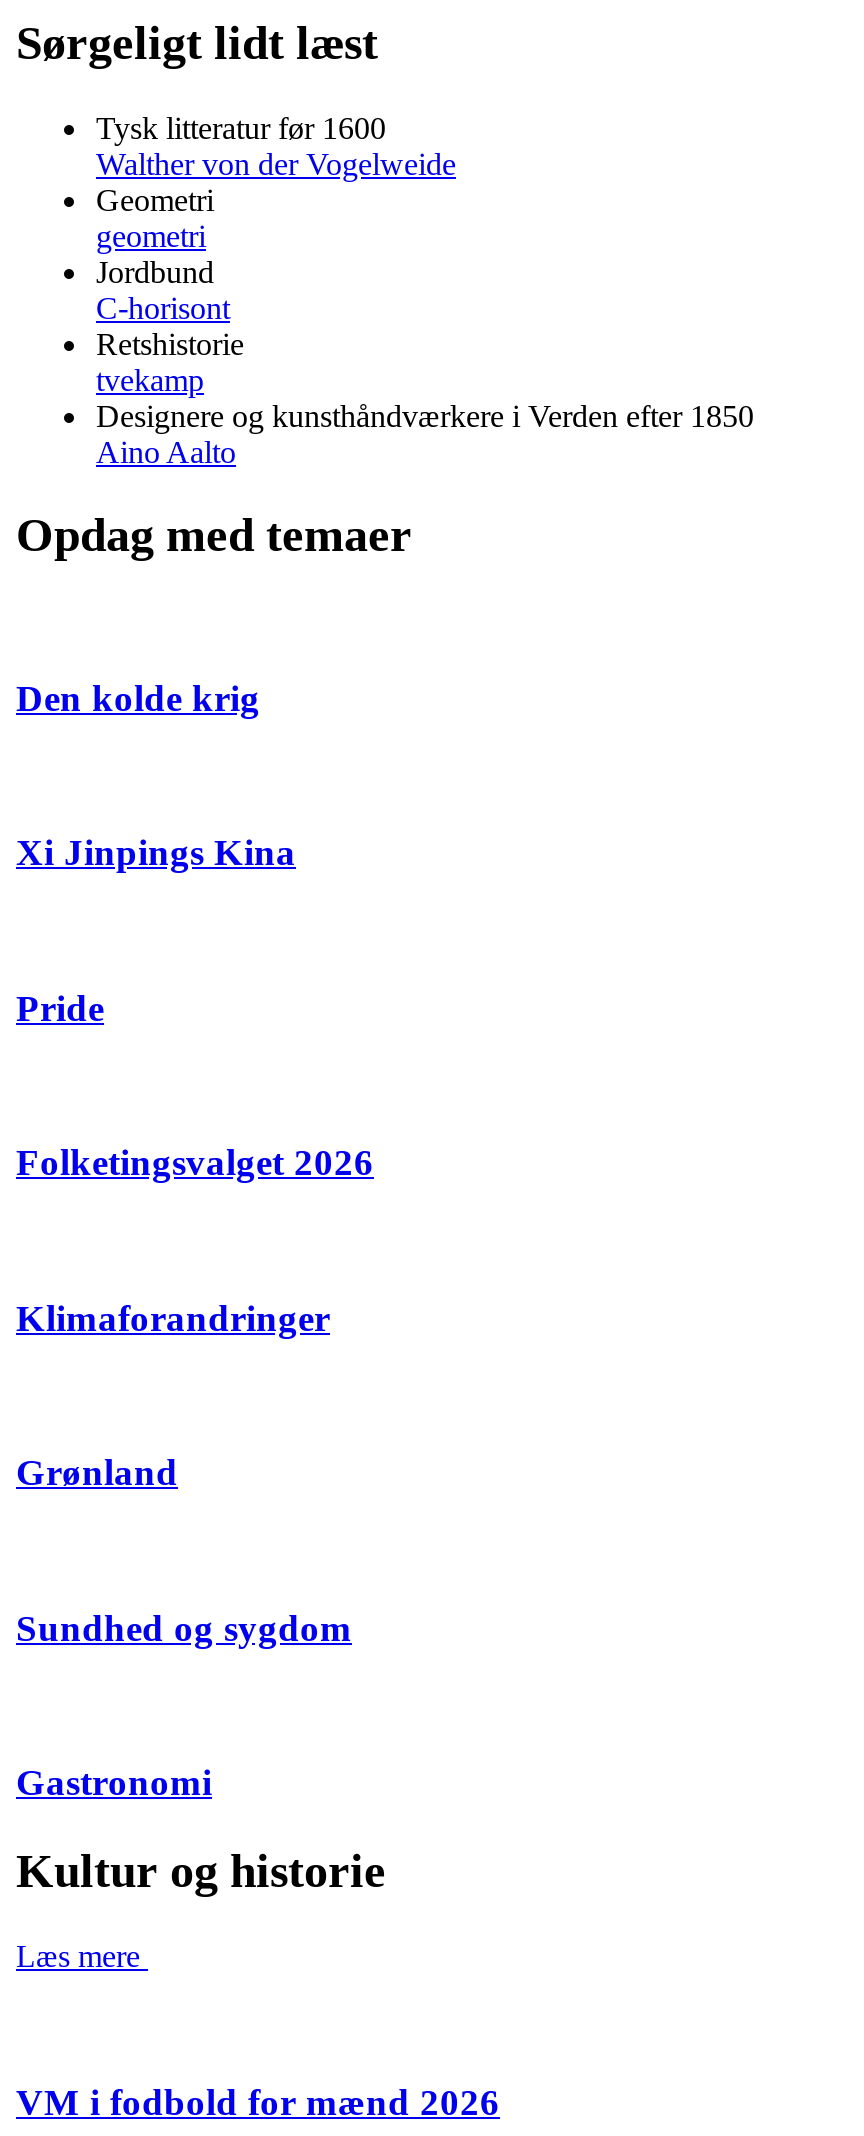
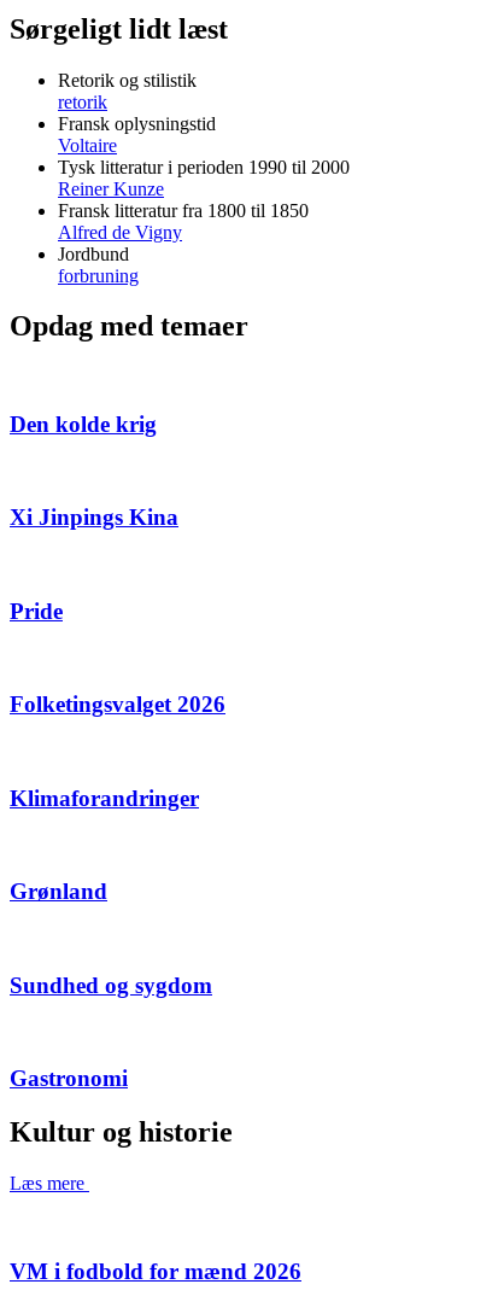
- Tysk litteratur før 1600
- Walther von der Vogelweide
- Geometri
- geometri
+ Retorik og stilistik
+ retorik
+ Fransk oplysningstid
+ Voltaire
+ Tysk litteratur i perioden 1990 til 2000
+ Reiner Kunze
+ Fransk litteratur fra 1800 til 1850
+ Alfred de Vigny

moved down: Jordbund

- C-horisont
- Retshistorie
- tvekamp
- Designere og kunsthåndværkere i Verden efter 1850
- Aino Aalto
+ forbruning
